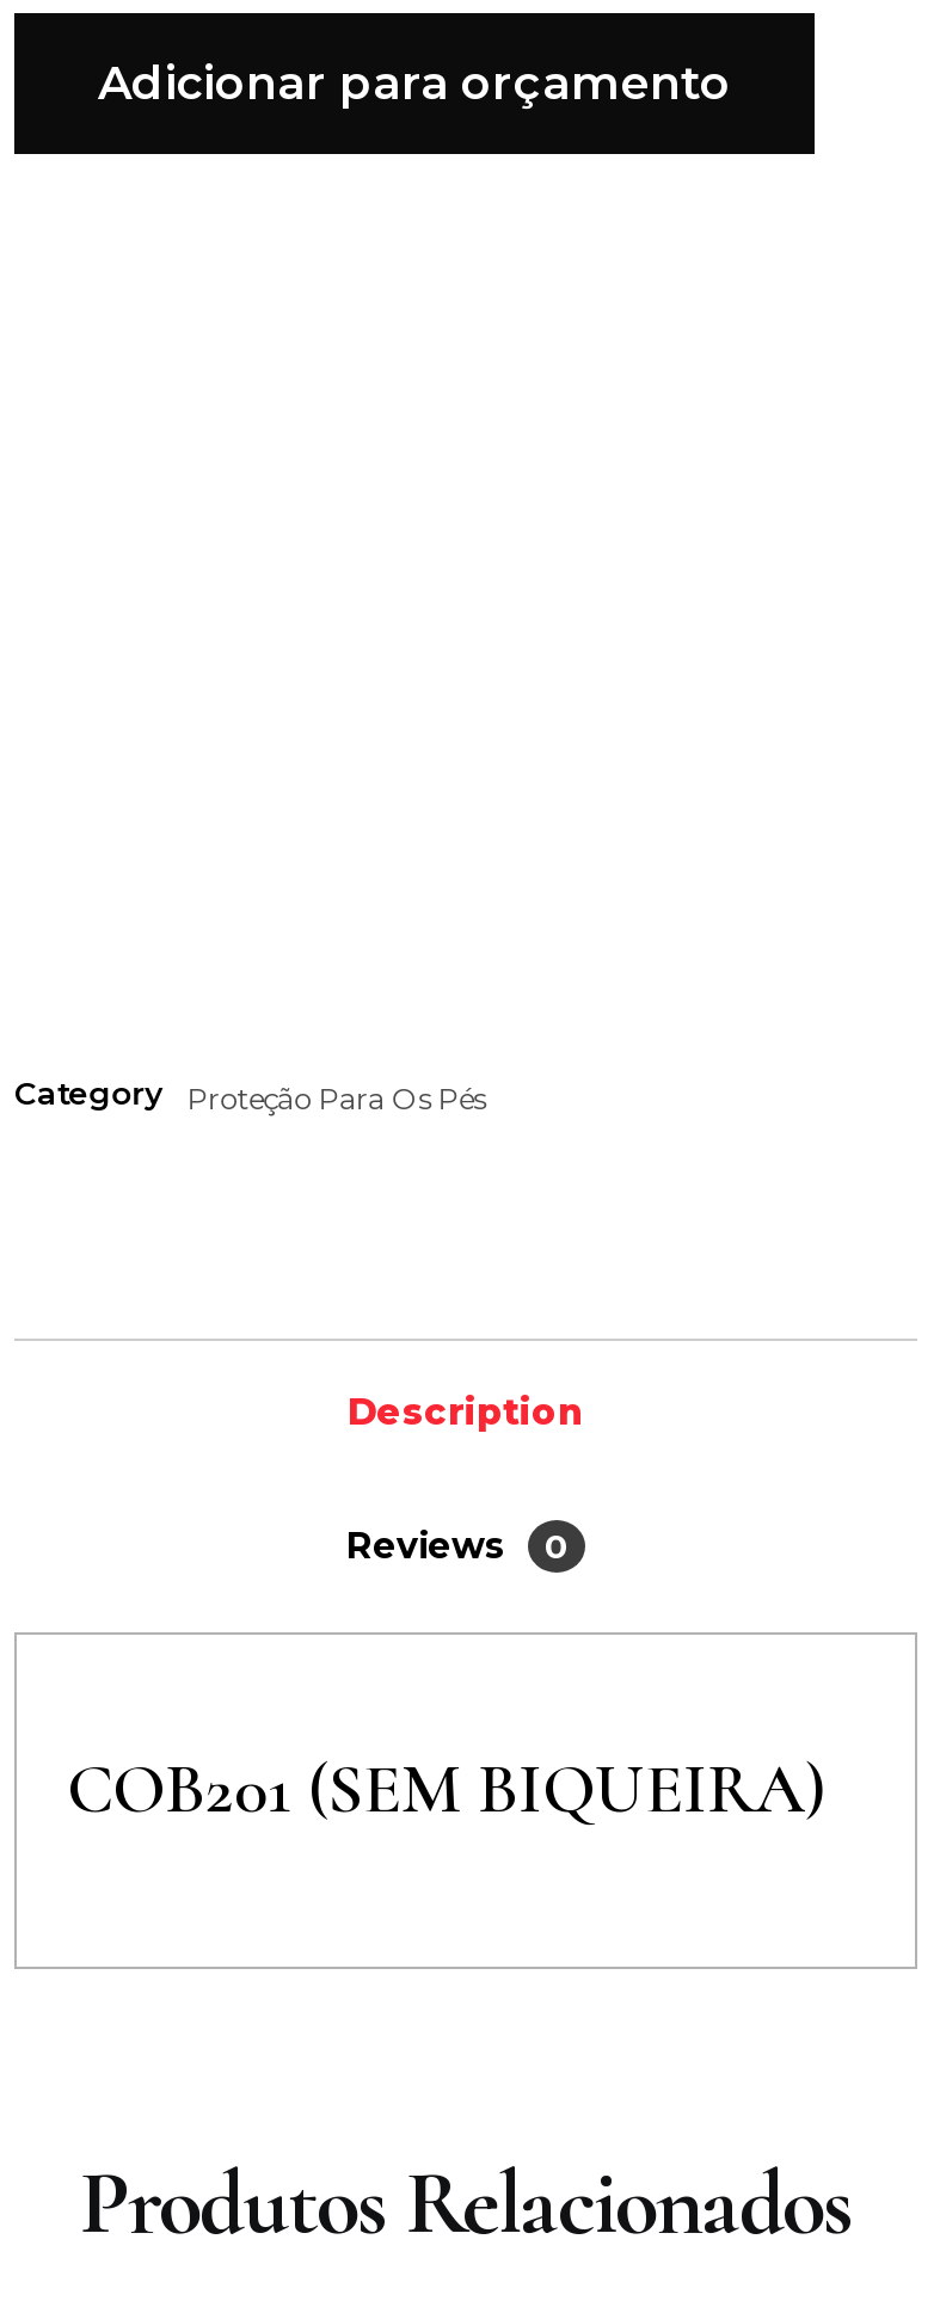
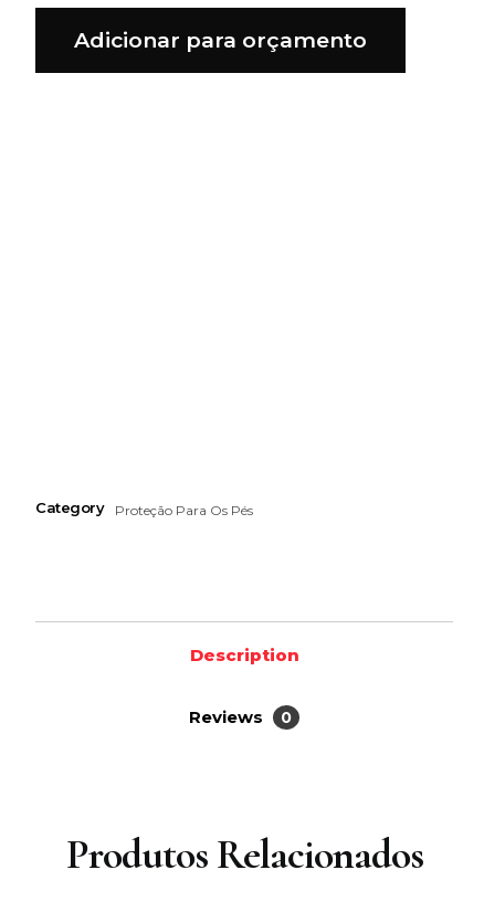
- COB201 (SEM BIQUEIRA)
